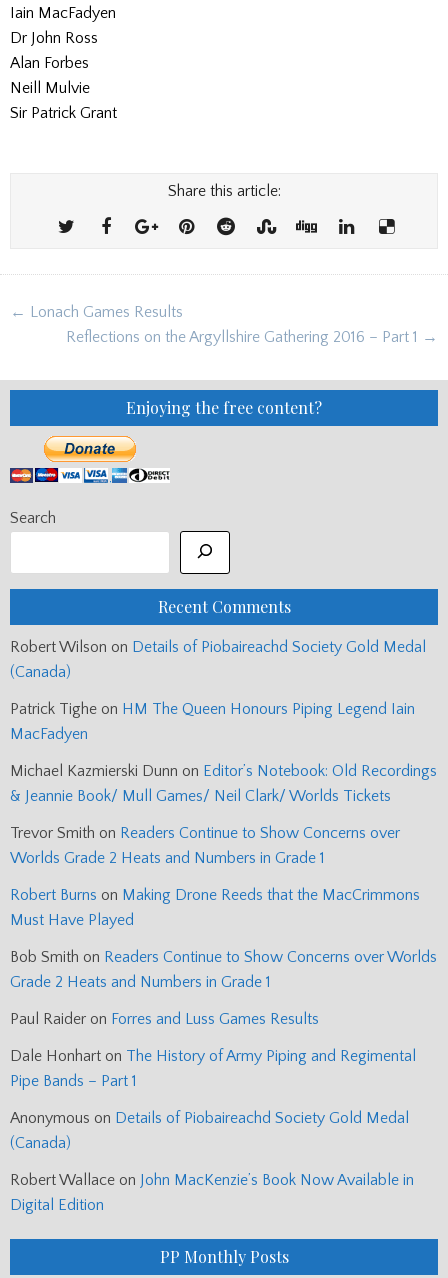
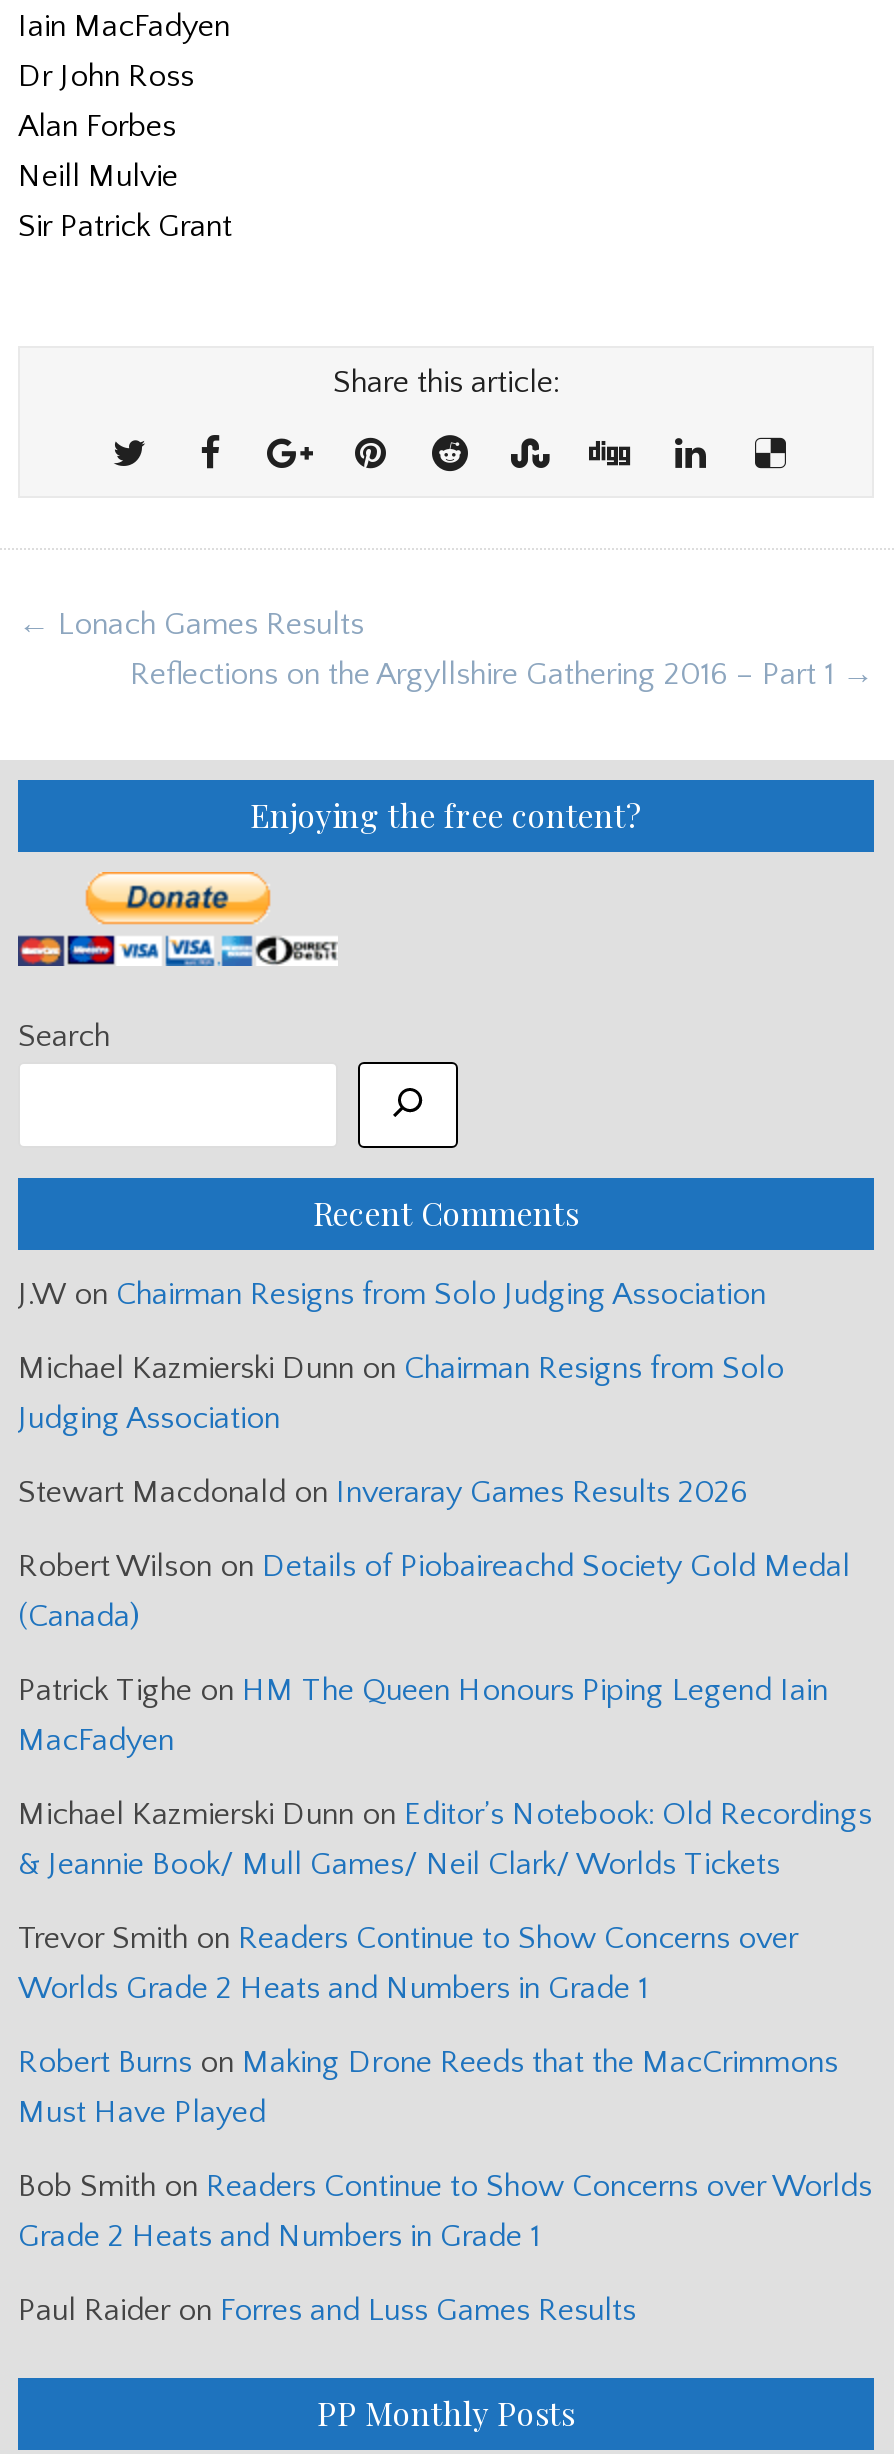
+ J.W on Chairman Resigns from Solo Judging Association
+ Michael Kazmierski Dunn on Chairman Resigns from Solo
+ Judging Association
+ Stewart Macdonald on Inveraray Games Results 2026

moved down: Robert Wilson on Details of Piobaireachd Society Gold Medal | (Canada) | Patrick Tighe on HM The Queen Honours Piping Legend Iain | ... | Grade 2 Heats and Numbers in Grade 1 | Paul Raider on Forres and Luss Games Results

- Dale Honhart on The History of Army Piping and Regimental
- Pipe Bands – Part 1
- Anonymous on Details of Piobaireachd Society Gold Medal
- (Canada)
- Robert Wallace on John MacKenzie’s Book Now Available in
- Digital Edition
